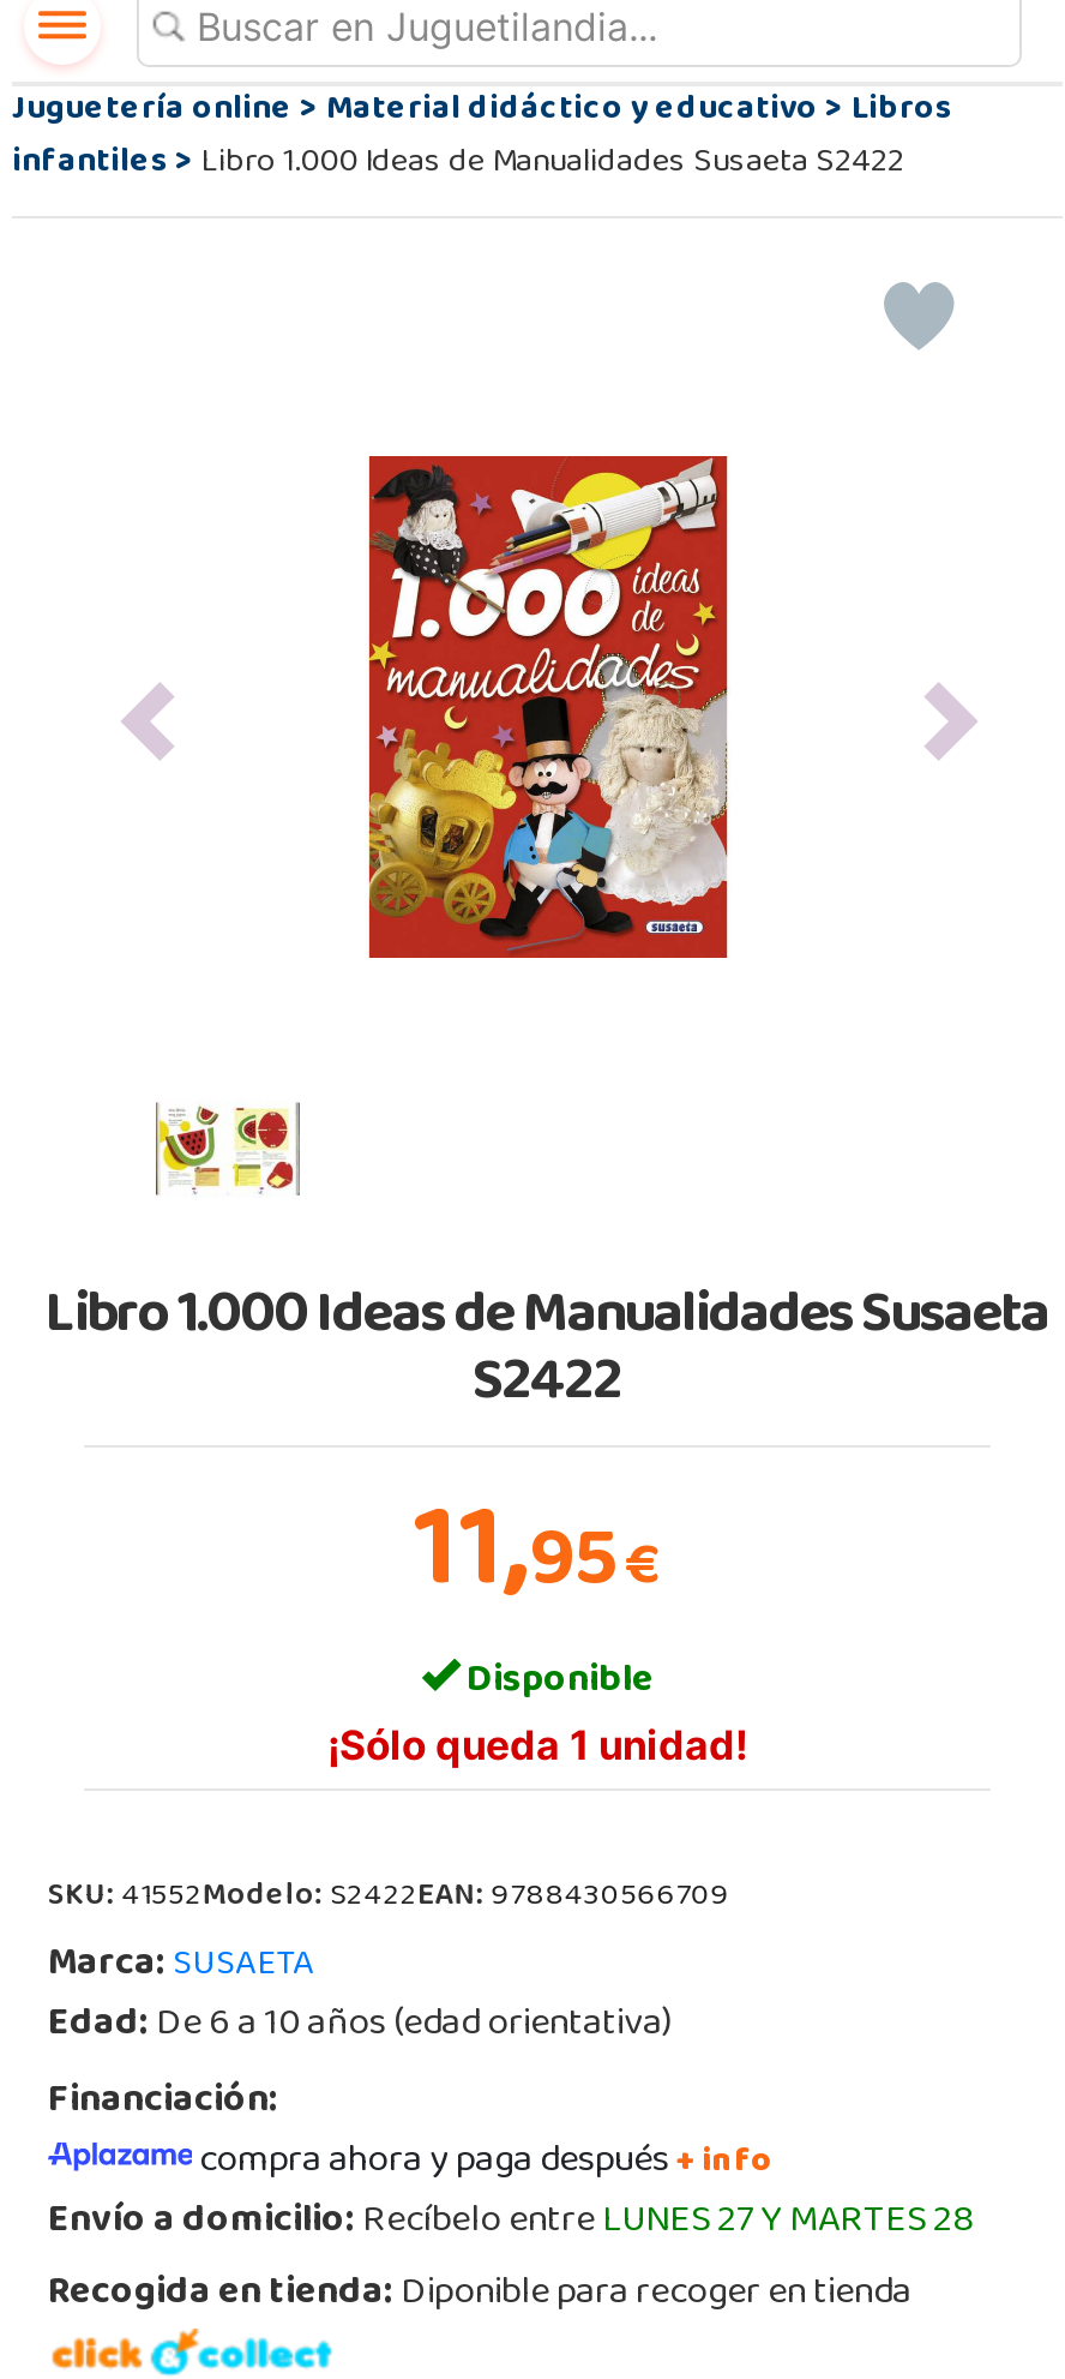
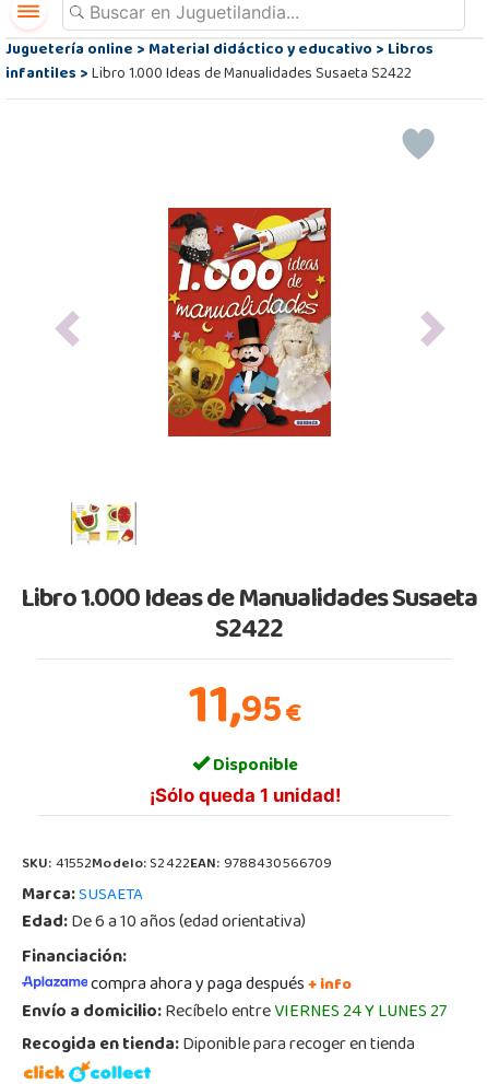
- Envío a domicilio: Recíbelo entreLUNES 27 Y MARTES 28
+ Envío a domicilio: Recíbelo entreVIERNES 24 Y LUNES 27
